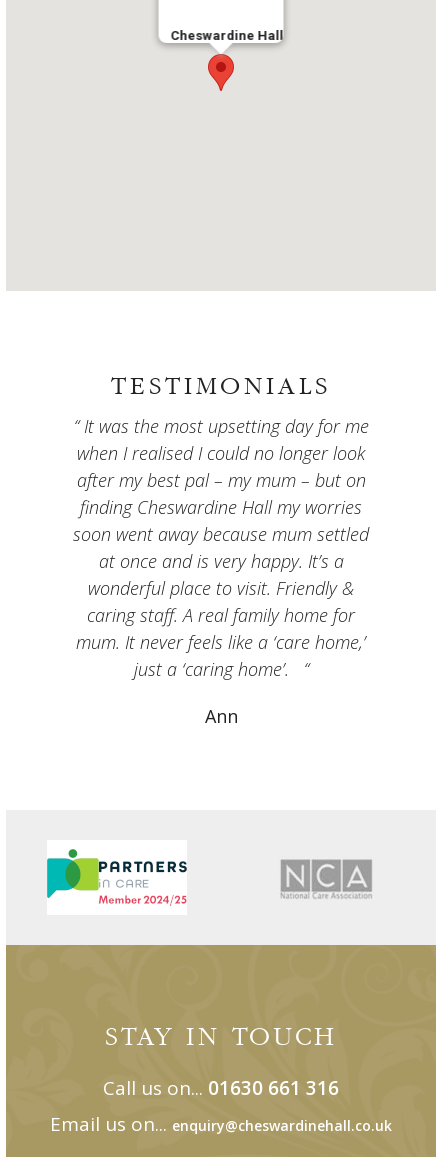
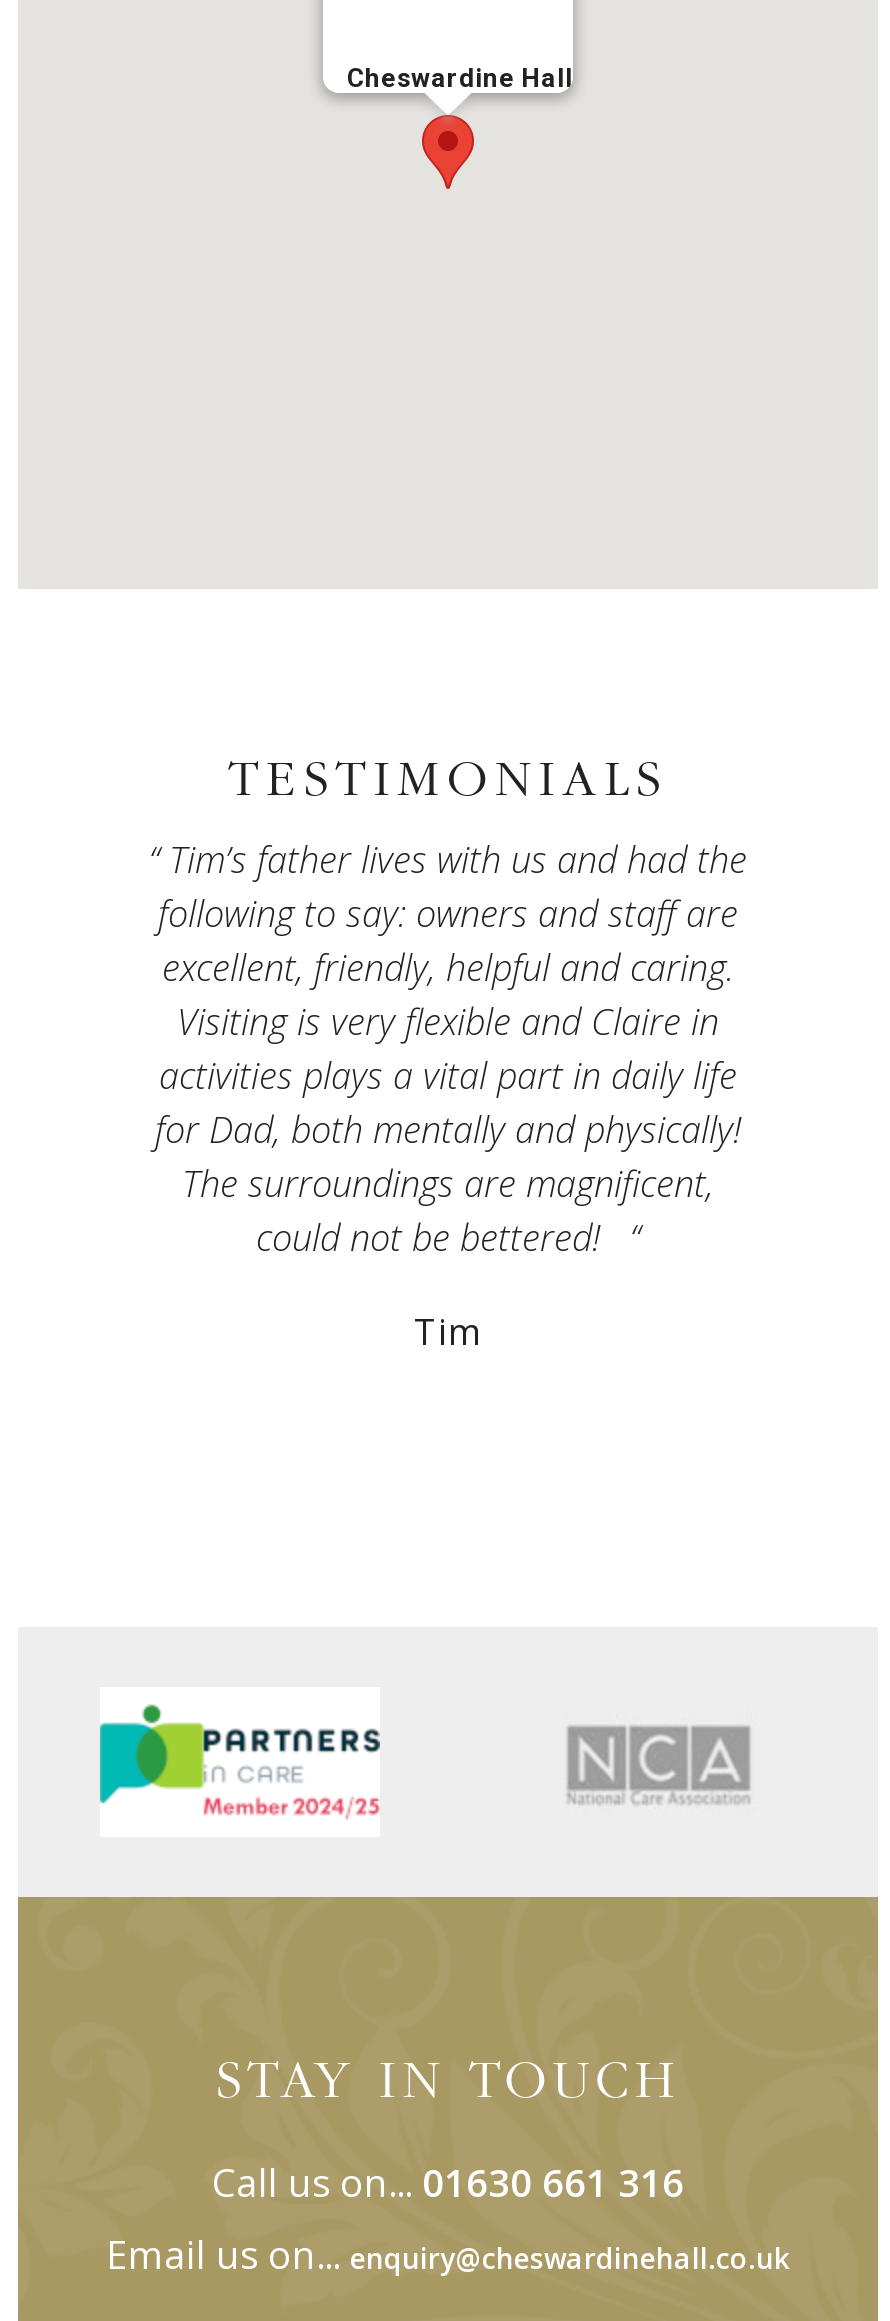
- It was the most upsetting day for me
- when I realised I could no longer look
- after my best pal – my mum – but on
- finding Cheswardine Hall my worries
- soon went away because mum settled
- at once and is very happy. It’s a
- wonderful place to visit. Friendly &
- caring staff. A real family home for
- mum. It never feels like a ‘care home,’
- just a ‘caring home’.
+ Tim’s father lives with us and had the
+ following to say: owners and staff are
+ excellent, friendly, helpful and caring.
+ Visiting is very flexible and Claire in
+ activities plays a vital part in daily life
+ for Dad, both mentally and physically!
+ The surroundings are magnificent,
+ could not be bettered!

- Ann
+ Tim
